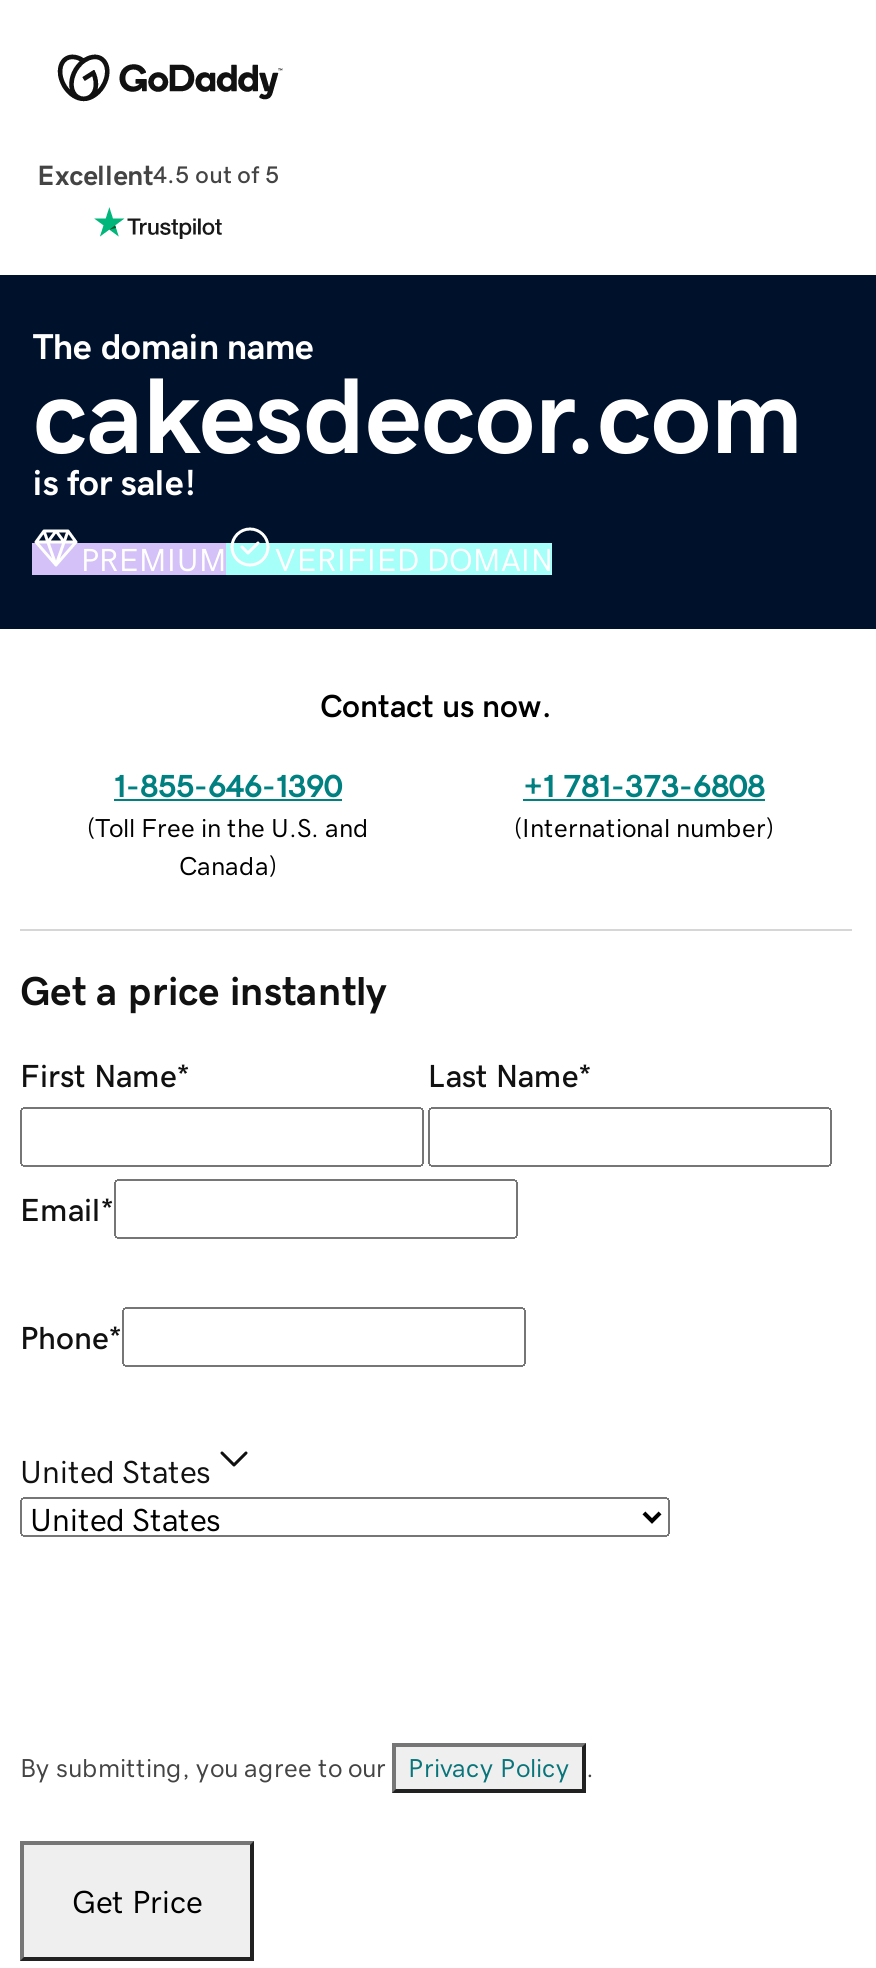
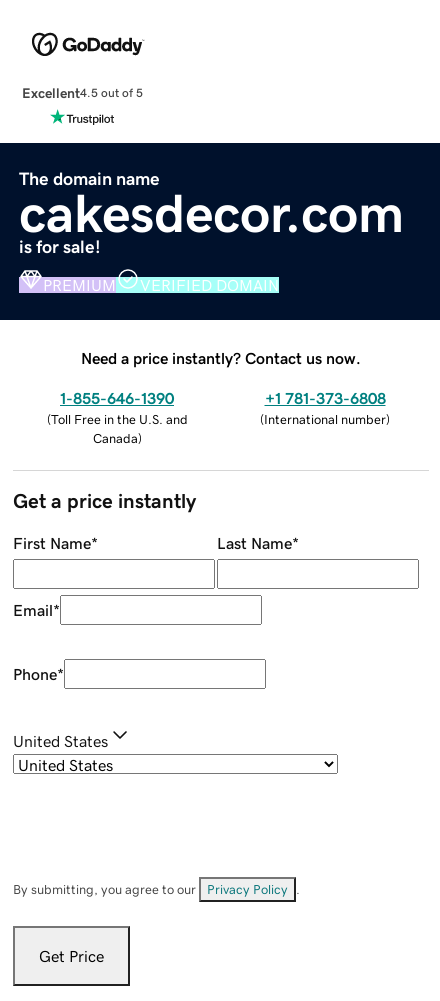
- Contact us now.
+ Need a price instantly? Contact us now.
